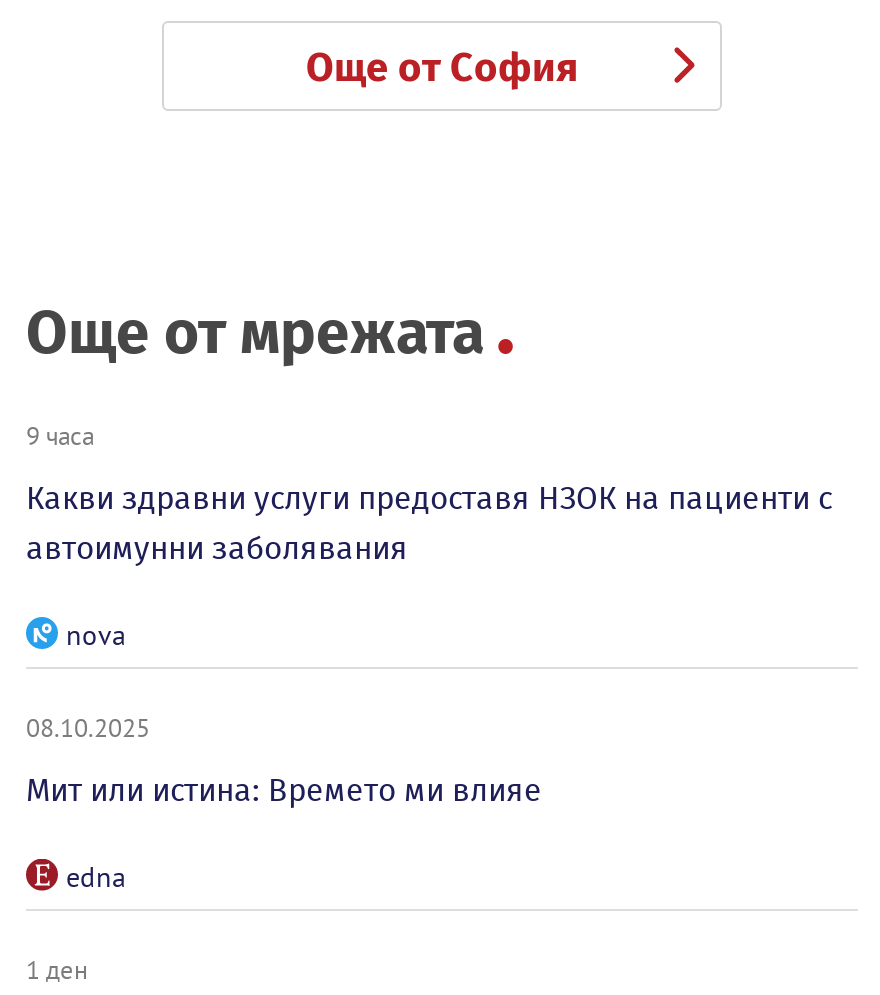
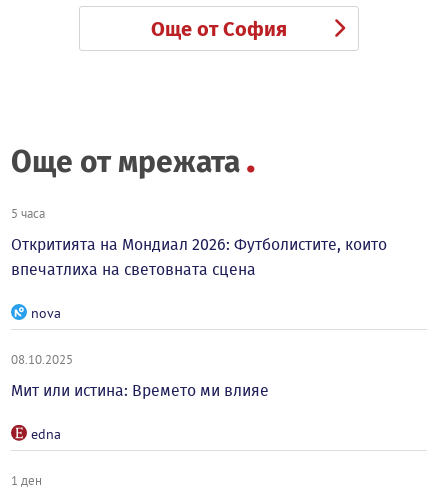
- 9 часа
+ 5 часа

- Какви здравни услуги предоставя НЗОК на пациенти с
- автоимунни заболявания
+ Откритията на Мондиал 2026: Футболистите, които
+ впечатлиха на световната сцена
